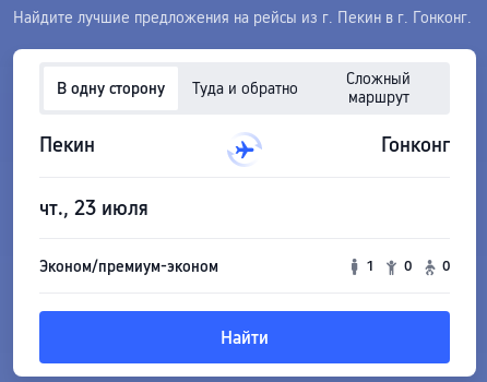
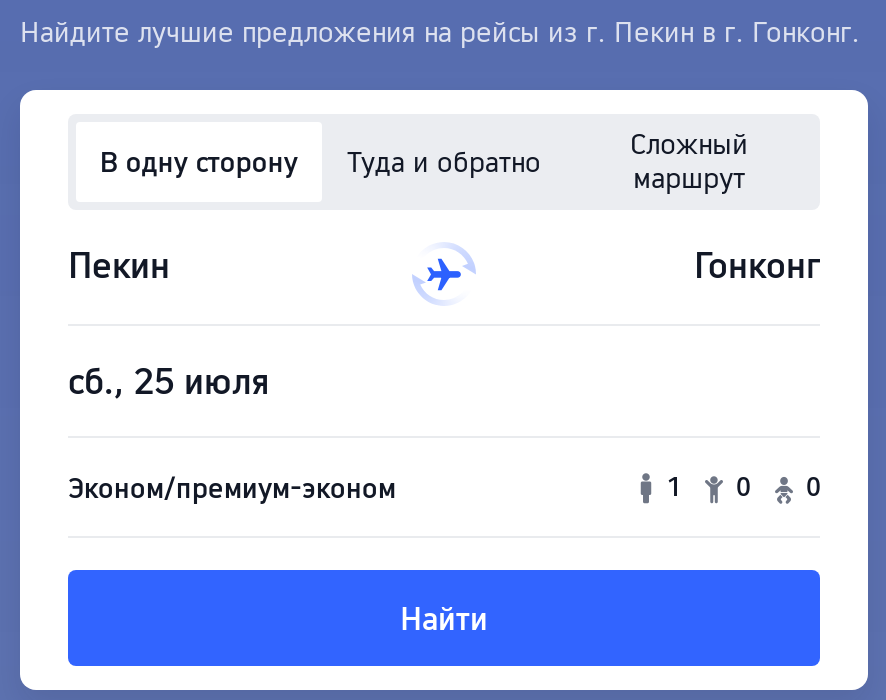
- чт., 23 июля
+ сб., 25 июля
